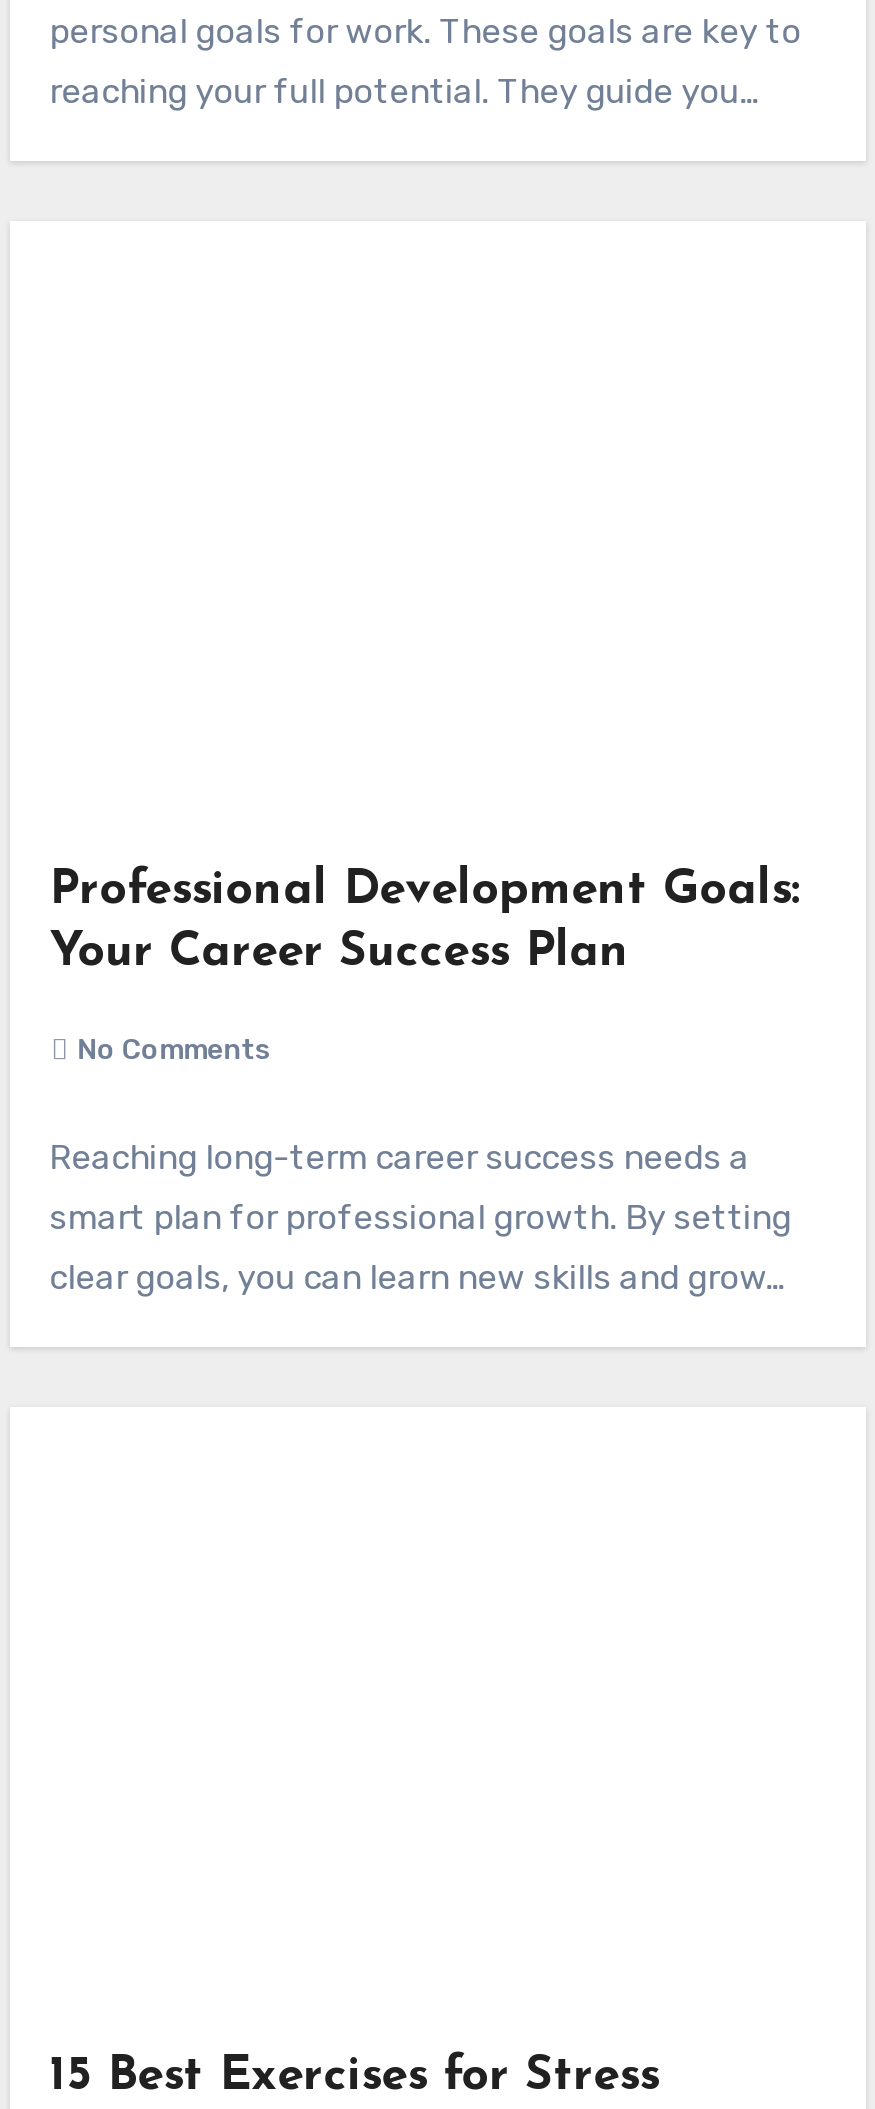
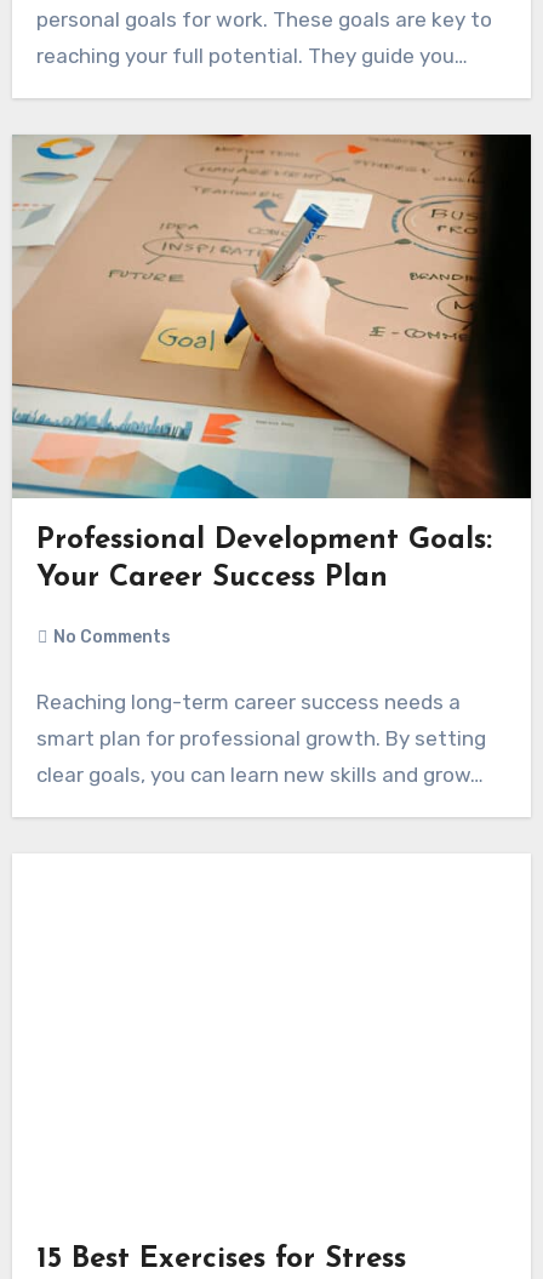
+ [image]
